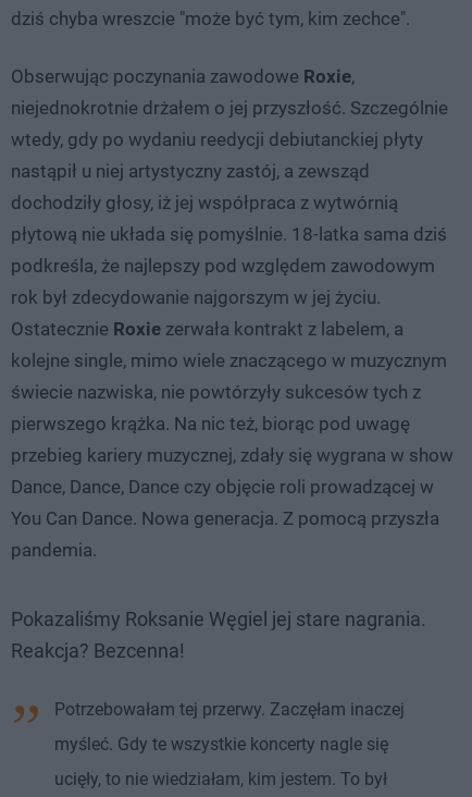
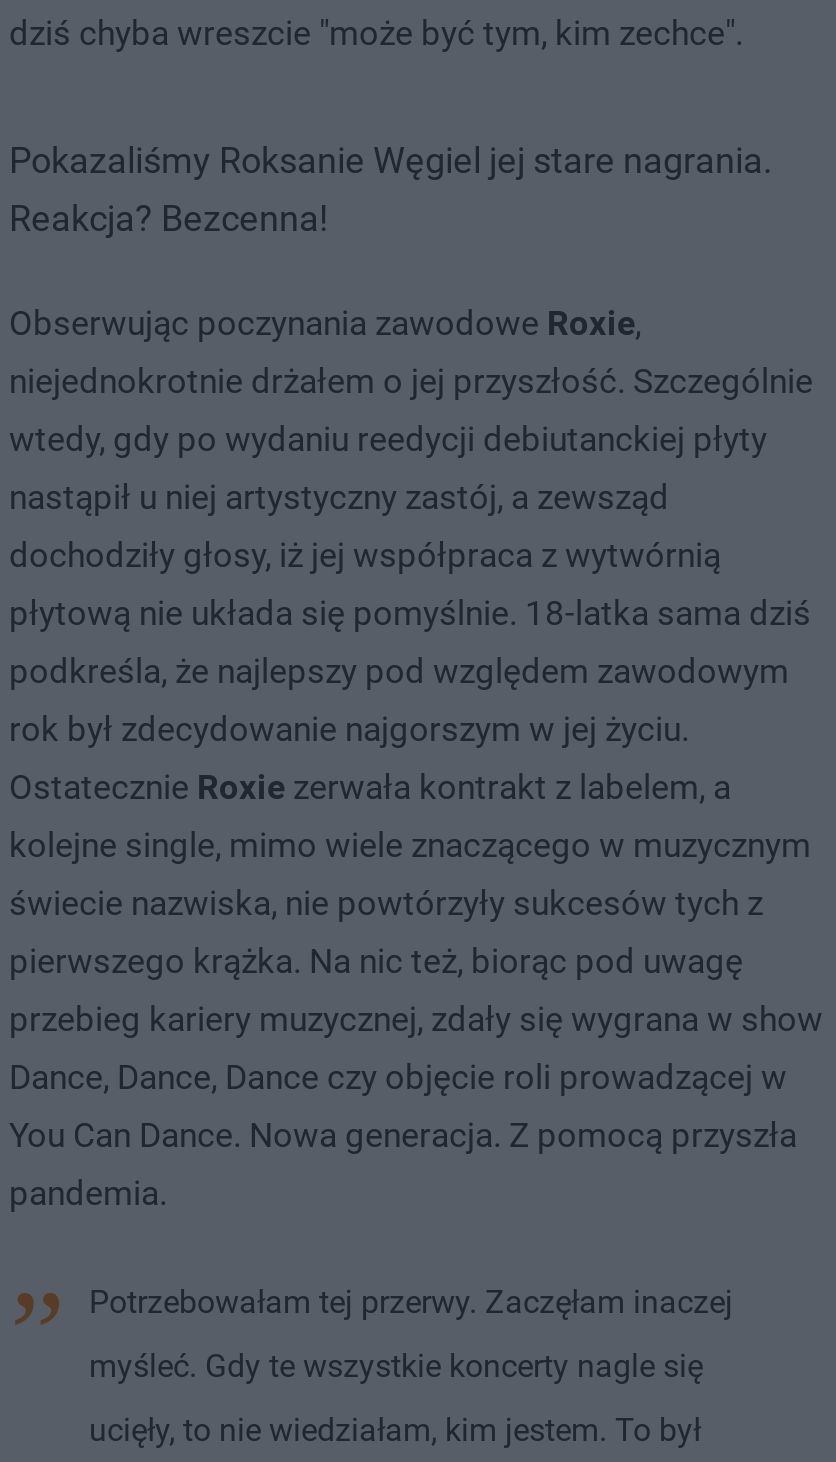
moved down: Obserwując poczynania zawodowe Roxie, | niejednokrotnie drżałem o jej przyszłość. Szczególnie | wtedy, gdy po wydaniu reedycji debiutanckiej płyty | ... | You Can Dance. Nowa generacja. Z pomocą przyszła | pandemia.

moved up: Pokazaliśmy Roksanie Węgiel jej stare nagrania. | Reakcja? Bezcenna!
